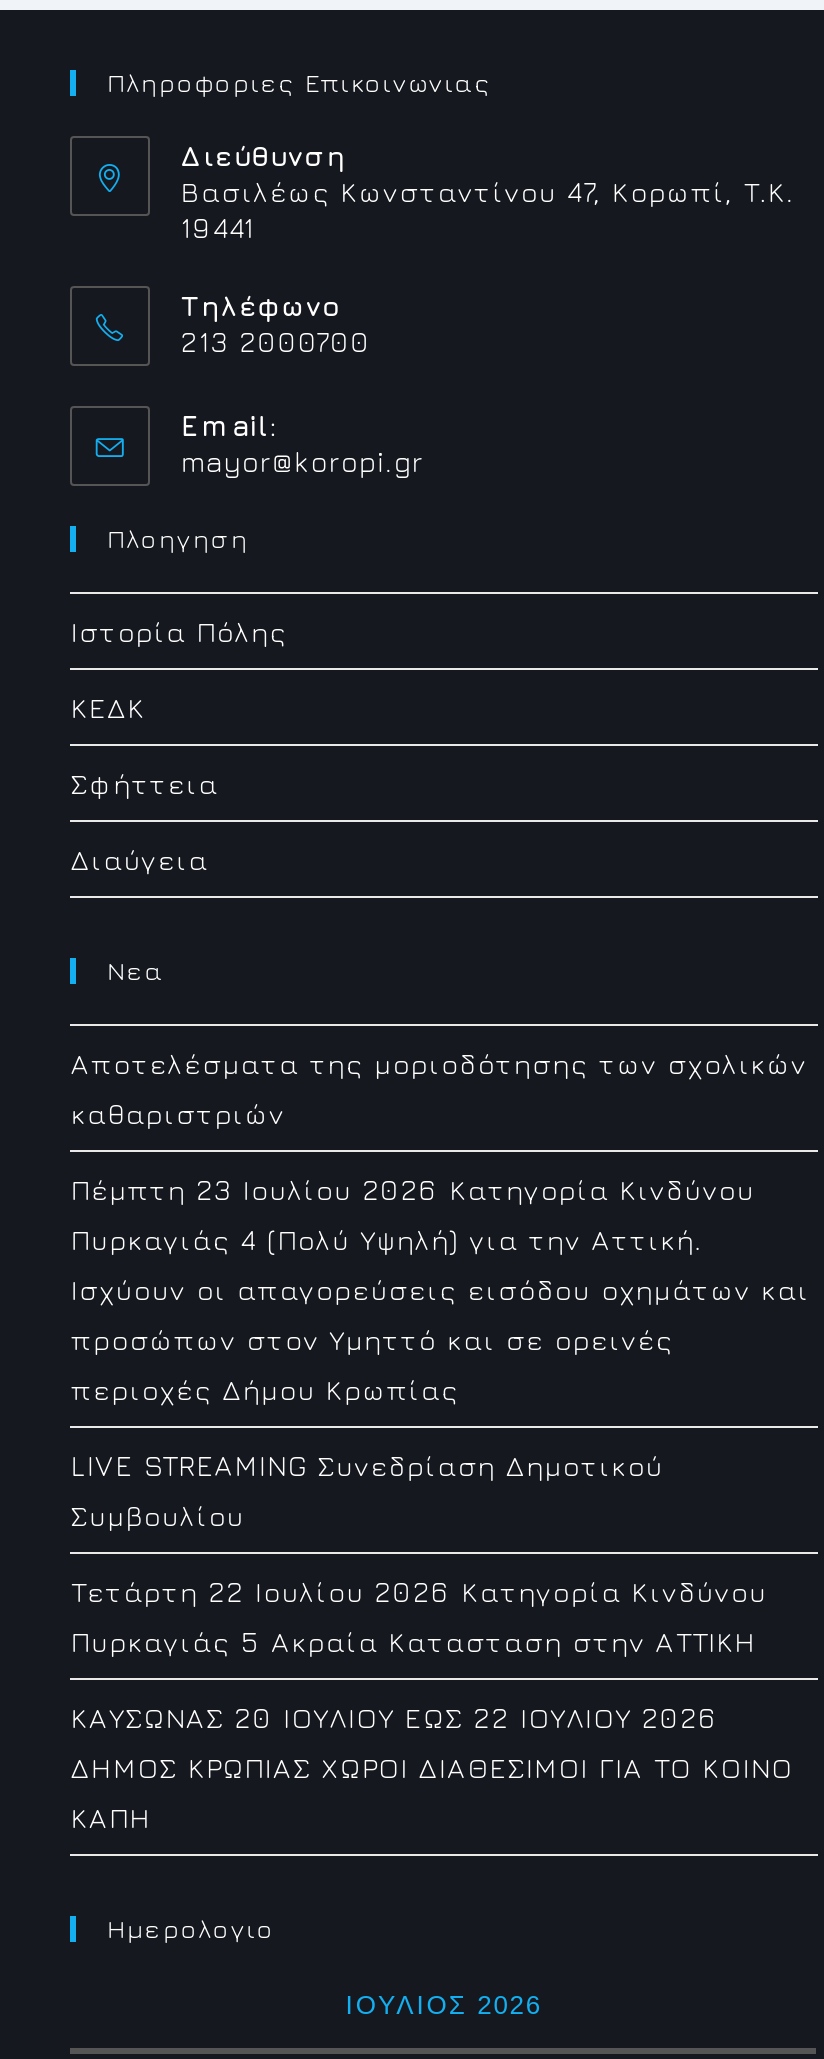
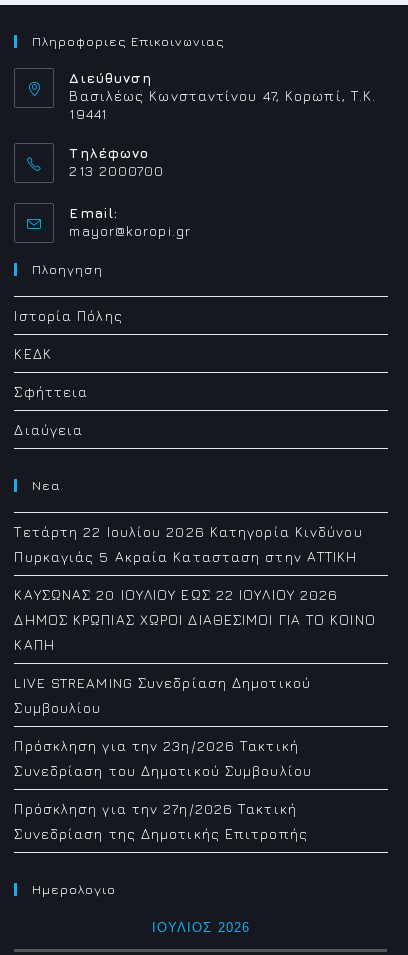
- Αποτελέσματα της μοριοδότησης των σχολικών
- καθαριστριών
- Πέμπτη 23 Ιουλίου 2026 Κατηγορία Κινδύνου
- Πυρκαγιάς 4 (Πολύ Υψηλή) για την Αττική.
- Ισχύουν οι απαγορεύσεις εισόδου οχημάτων και
- προσώπων στον Υμηττό και σε ορεινές
- περιοχές Δήμου Κρωπίας

moved down: LIVE STREAMING Συνεδρίαση Δημοτικού | Συμβουλίου

moved up: Τετάρτη 22 Ιουλίου 2026 Κατηγορία Κινδύνου | Πυρκαγιάς 5 Ακραία Κατασταση στην ΑΤΤΙΚΗ | ΔΗΜΟΣ ΚΡΩΠΙΑΣ ΧΩΡΟΙ ΔΙΑΘΕΣΙΜΟΙ ΓΙΑ ΤΟ ΚΟΙΝΟ | ΚΑΠΗ

+ Πρόσκληση για την 23η/2026 Τακτική
+ Συνεδρίαση του Δημοτικού Συμβουλίου
+ Πρόσκληση για την 27η/2026 Τακτική
+ Συνεδρίαση της Δημοτικής Επιτροπής
